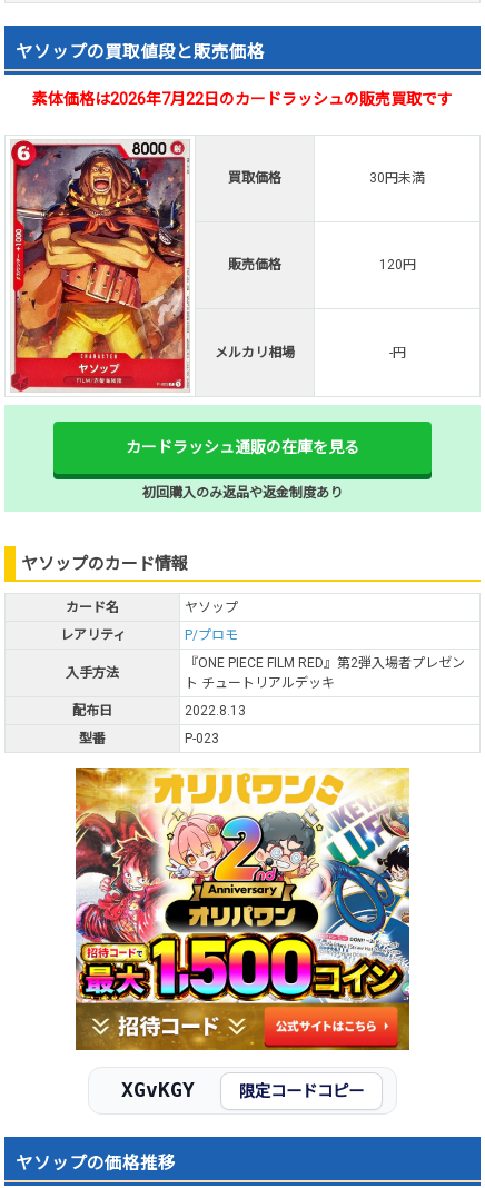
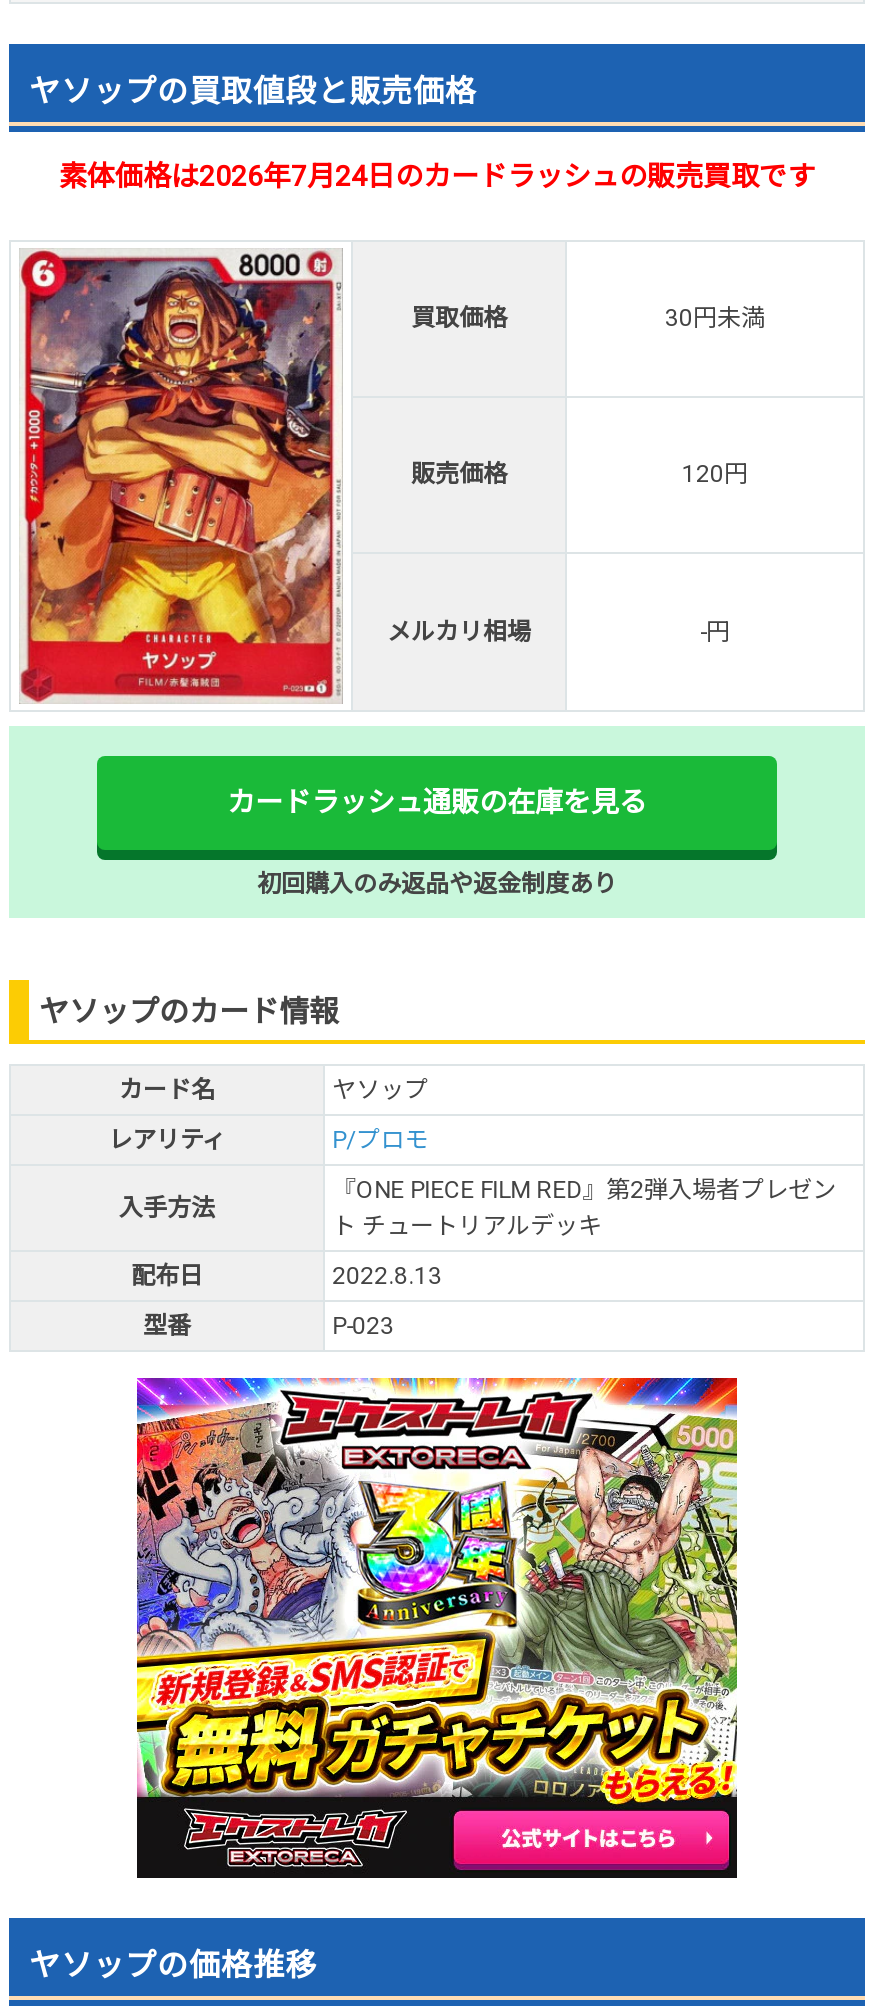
- 素体価格は2026年7月22日のカードラッシュの販売買取です
+ 素体価格は2026年7月24日のカードラッシュの販売買取です

- [image]
+ [image]

- XGvKGY
- 限定コードコピー
